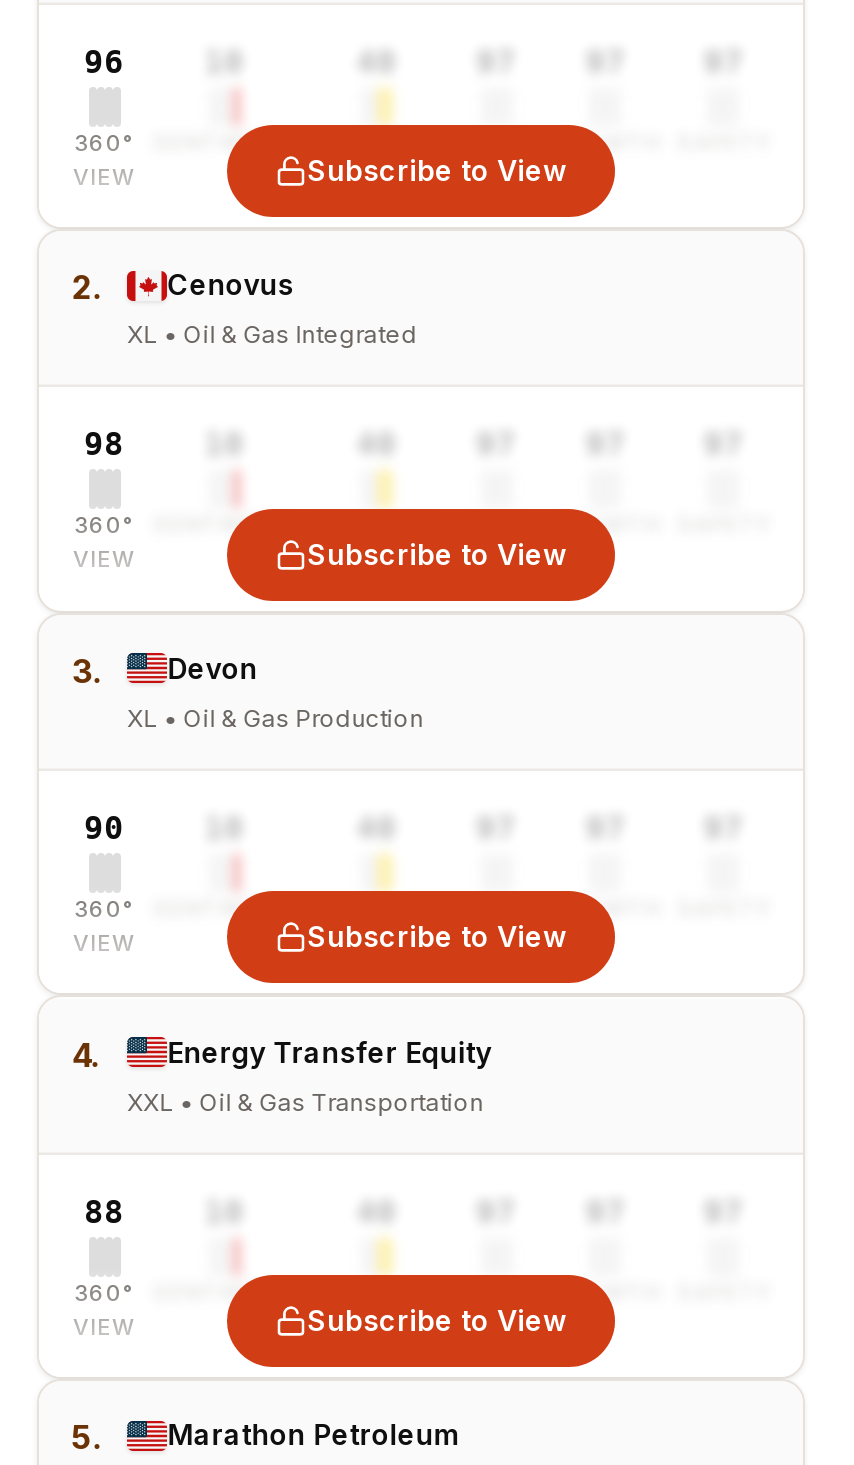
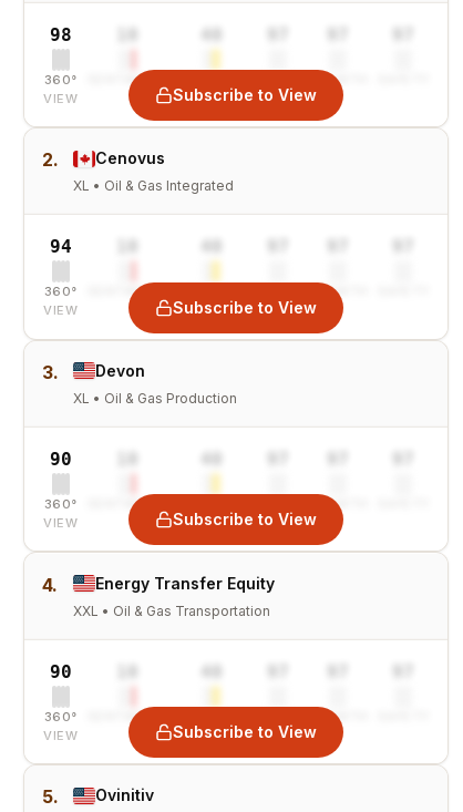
- 96
+ 98

- 98
+ 94

- 88
+ 90

- Marathon Petroleum
+ Ovinitiv
